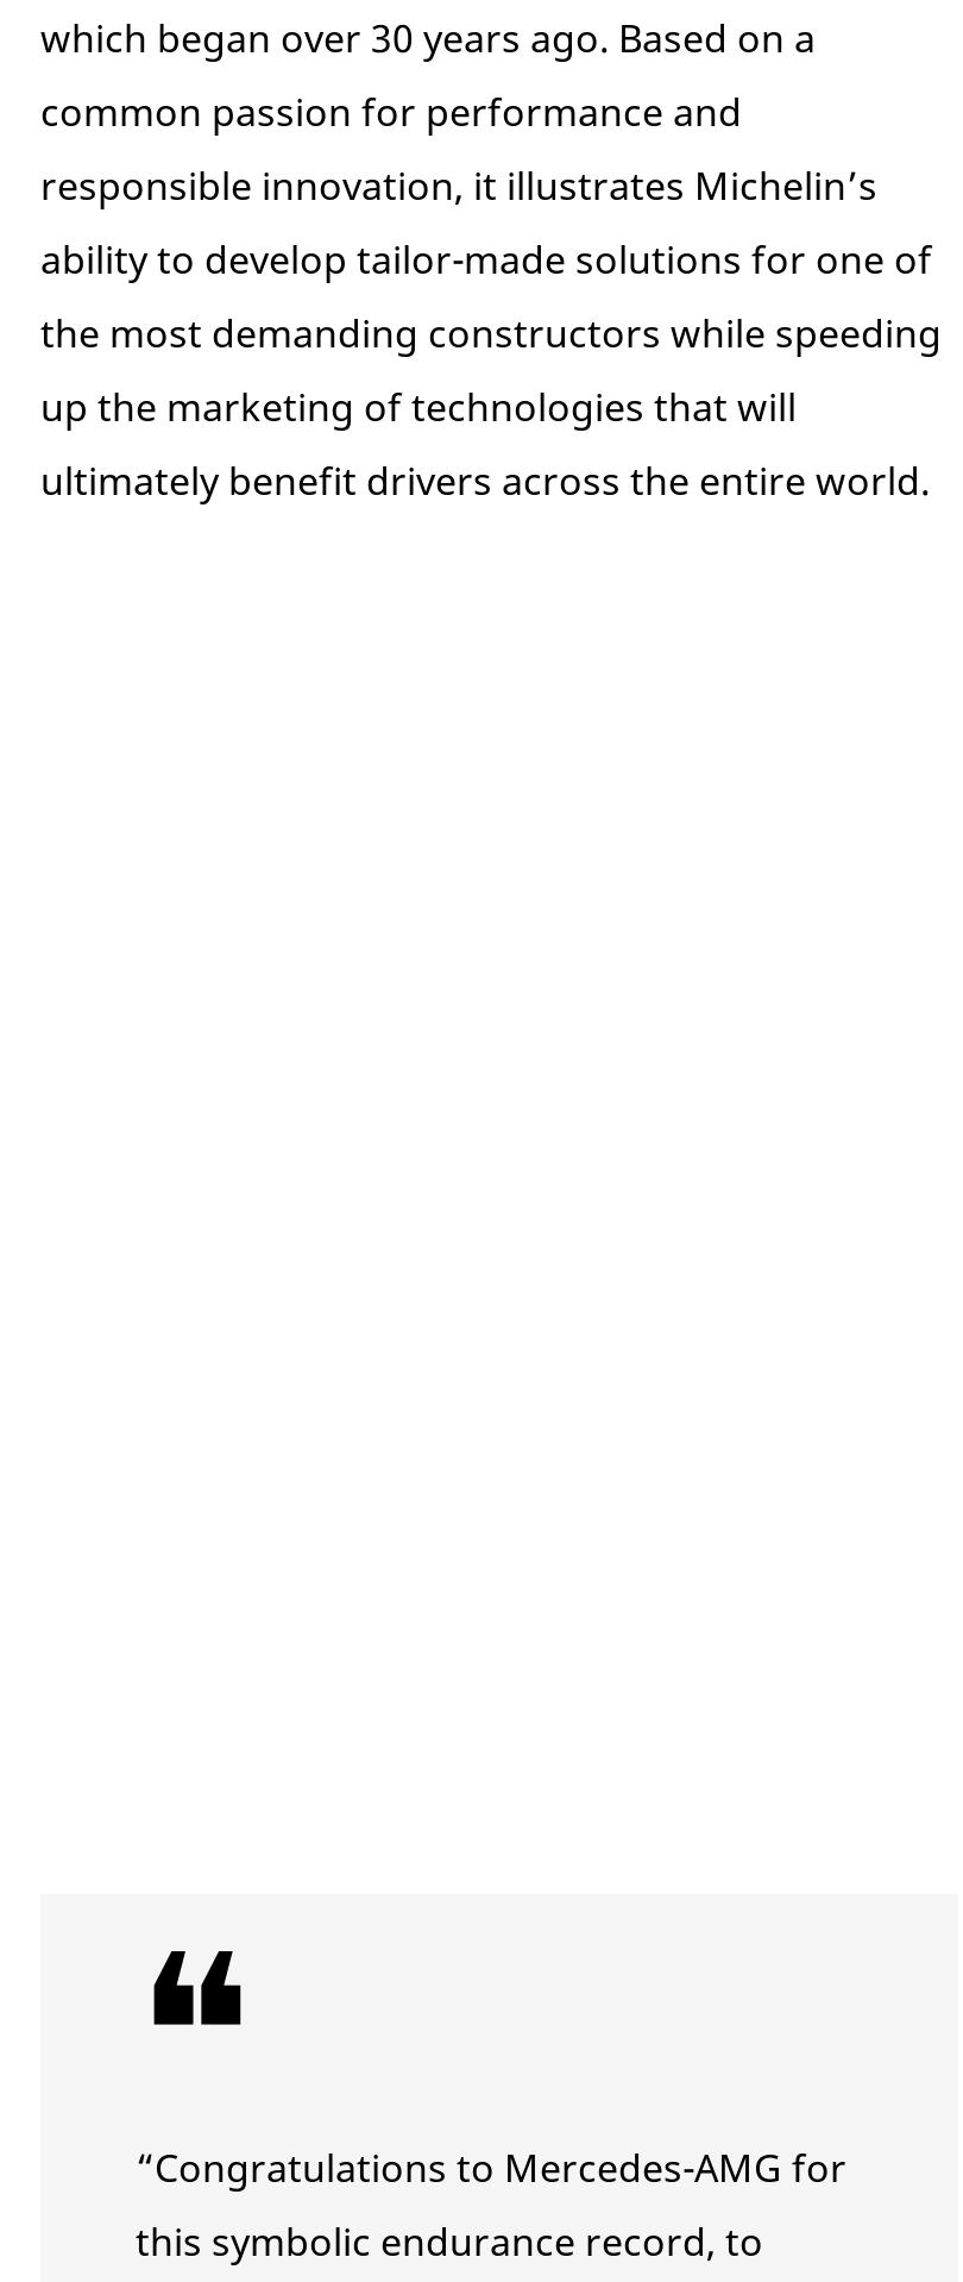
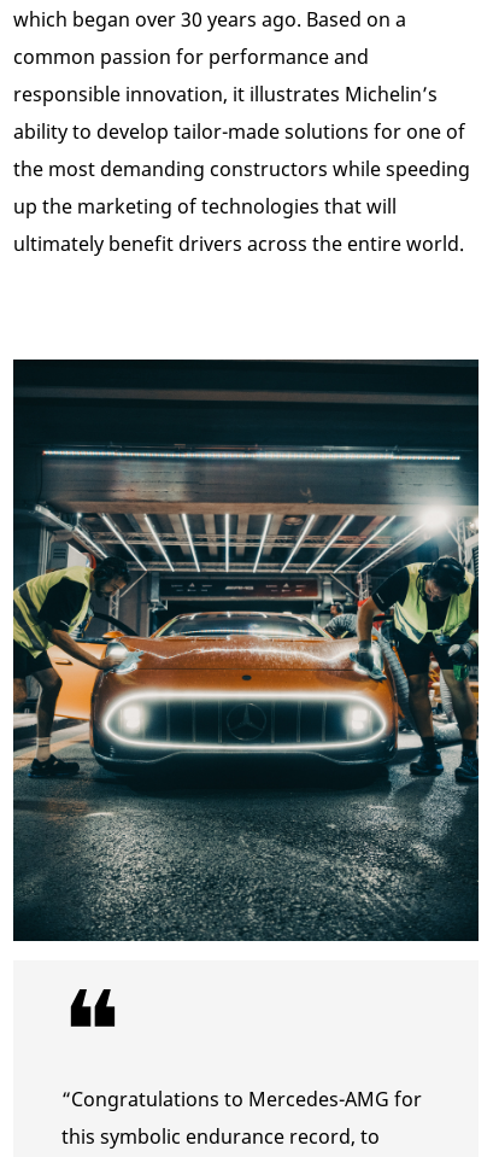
+ [image]
